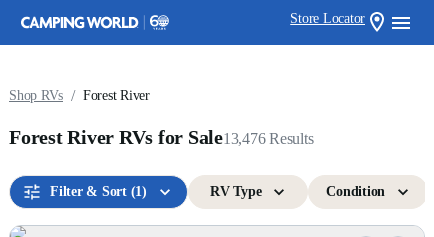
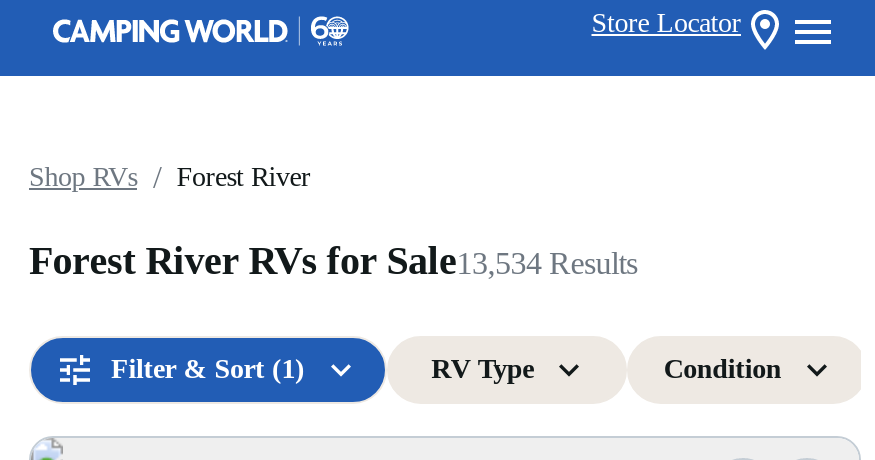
- Forest River RVs for Sale 13,476 Results
+ Forest River RVs for Sale 13,534 Results
